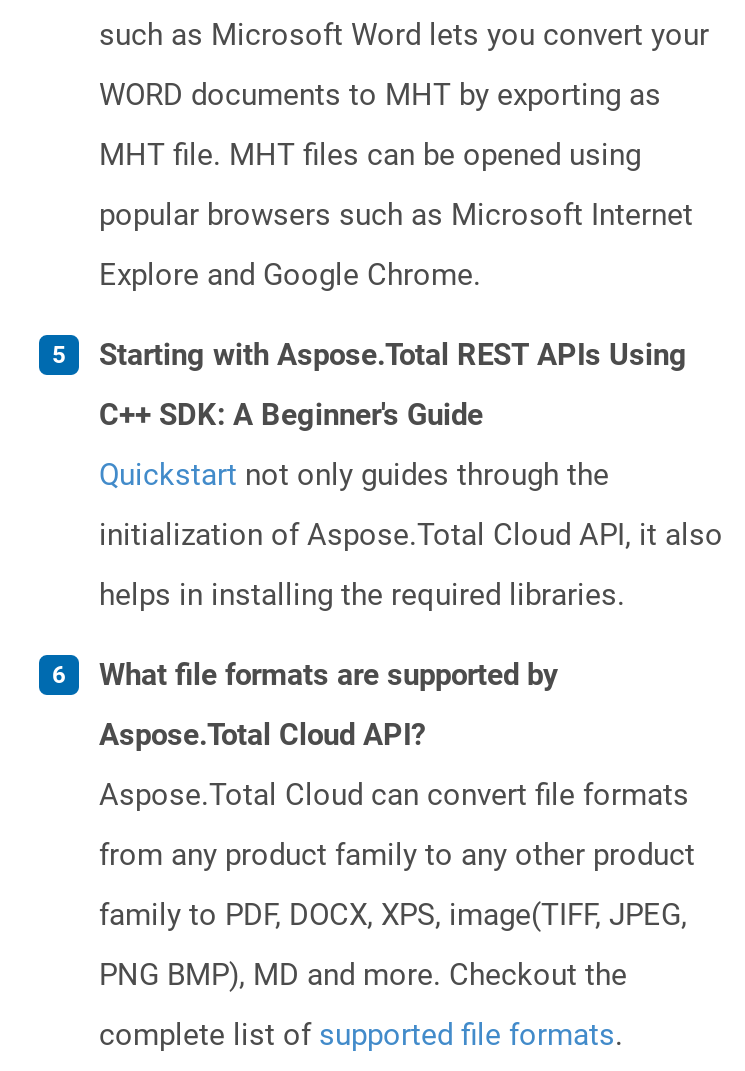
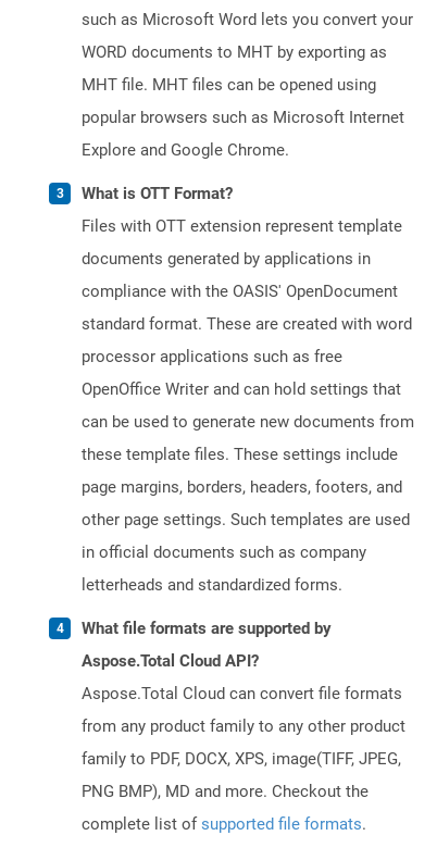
- Starting with Aspose.Total REST APIs Using
- C++ SDK: A Beginner's Guide
- Quickstart not only guides through the
- initialization of Aspose.Total Cloud API, it also
- helps in installing the required libraries.
+ What is OTT Format?
+ Files with OTT extension represent template
+ documents generated by applications in
+ compliance with the OASIS' OpenDocument
+ standard format. These are created with word
+ processor applications such as free
+ OpenOffice Writer and can hold settings that
+ can be used to generate new documents from
+ these template files. These settings include
+ page margins, borders, headers, footers, and
+ other page settings. Such templates are used
+ in official documents such as company
+ letterheads and standardized forms.
